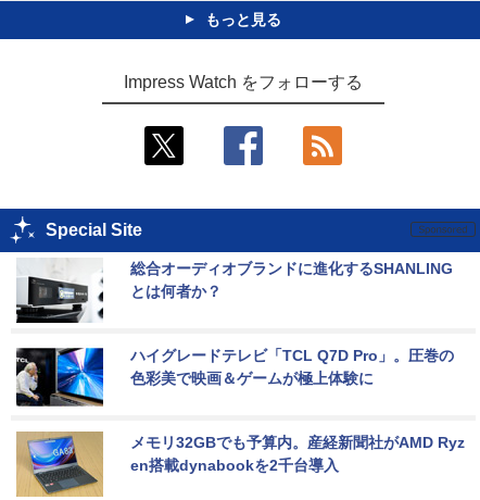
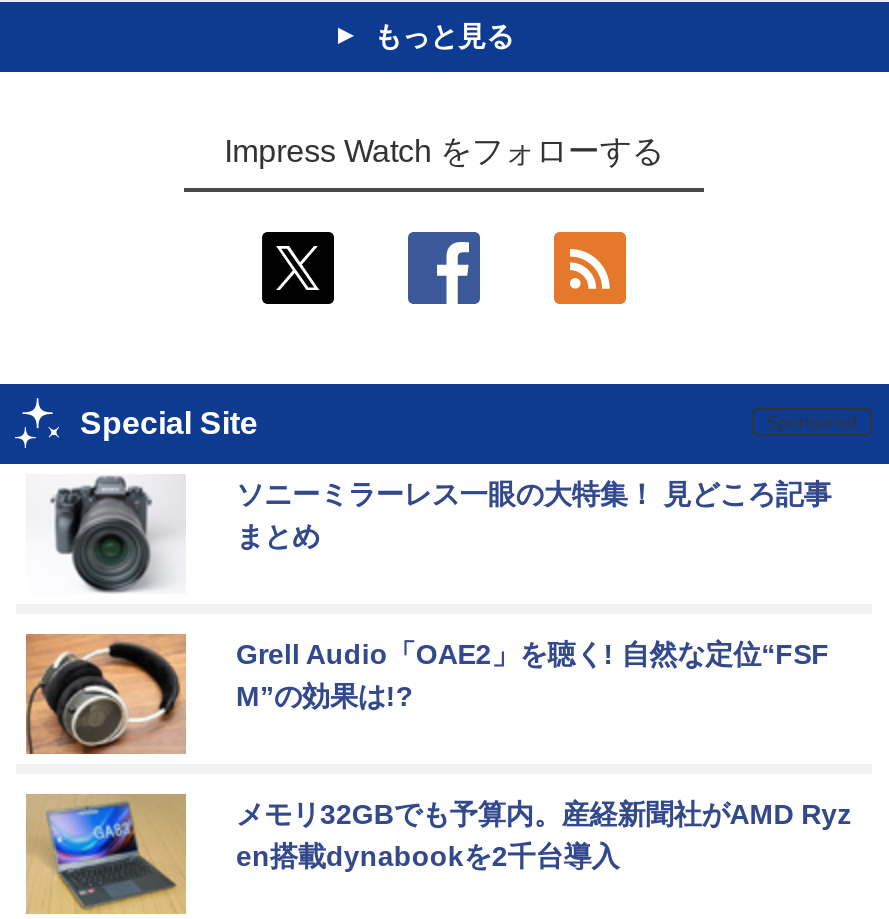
- [image]
- 総合オーディオブランドに進化するSHANLING
- とは何者か？
+ [image]
+ ソニーミラーレス一眼の大特集！ 見どころ記事
+ まとめ

- [image]
- ハイグレードテレビ「TCL Q7D Pro」。圧巻の
- 色彩美で映画＆ゲームが極上体験に
+ [image]
+ Grell Audio「OAE2」を聴く! 自然な定位“FSF
+ M”の効果は!?
